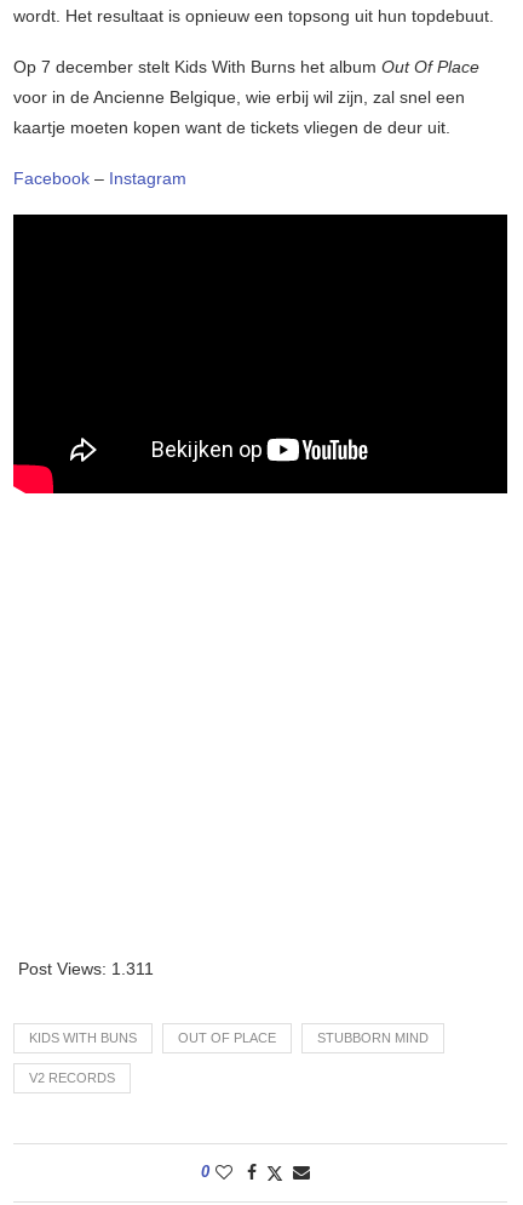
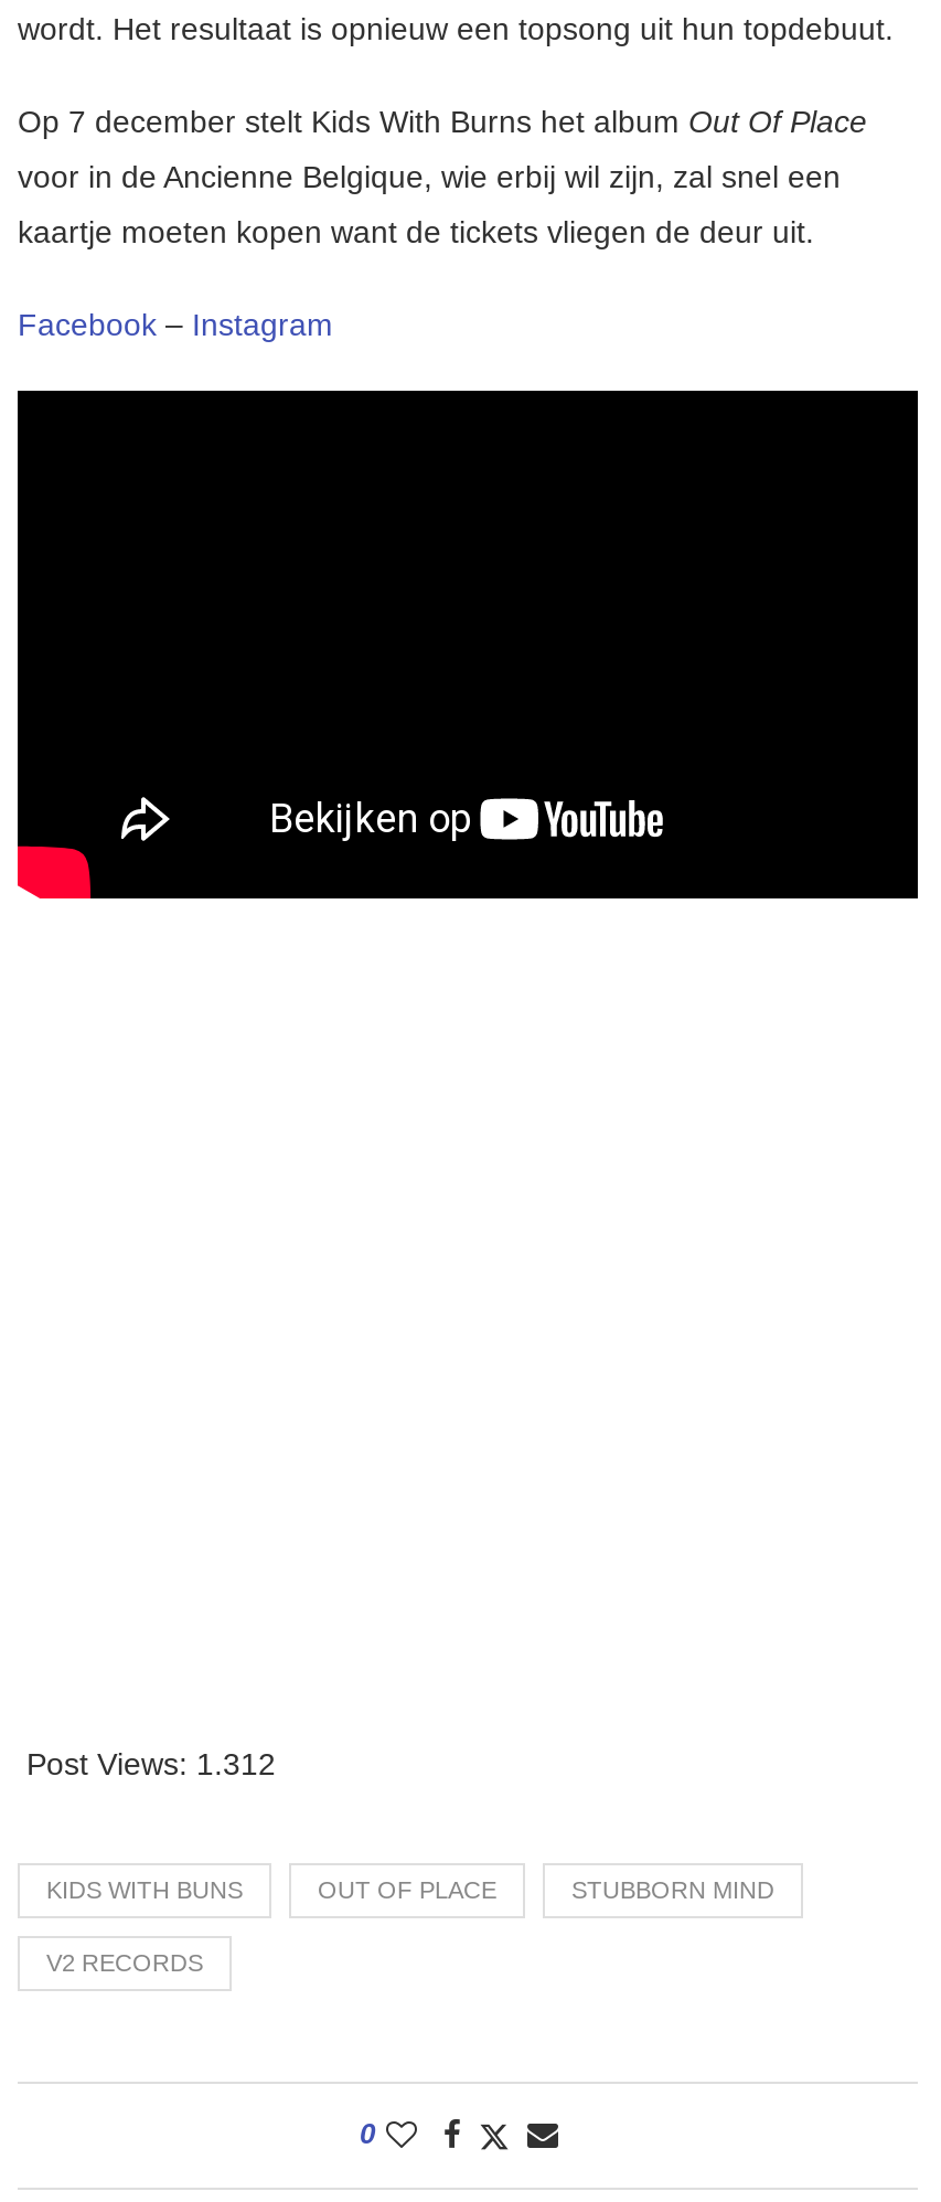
- Post Views: 1.311
+ Post Views: 1.312
